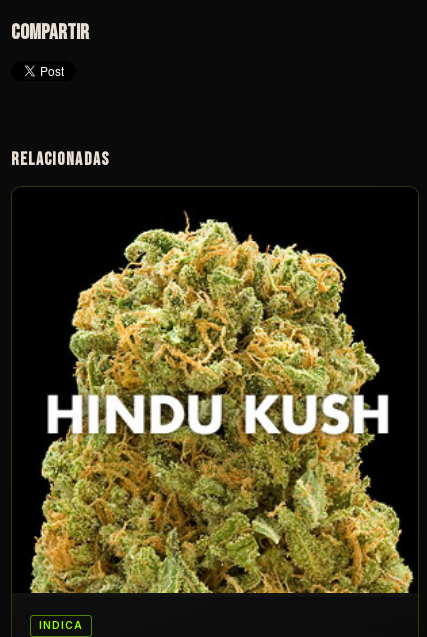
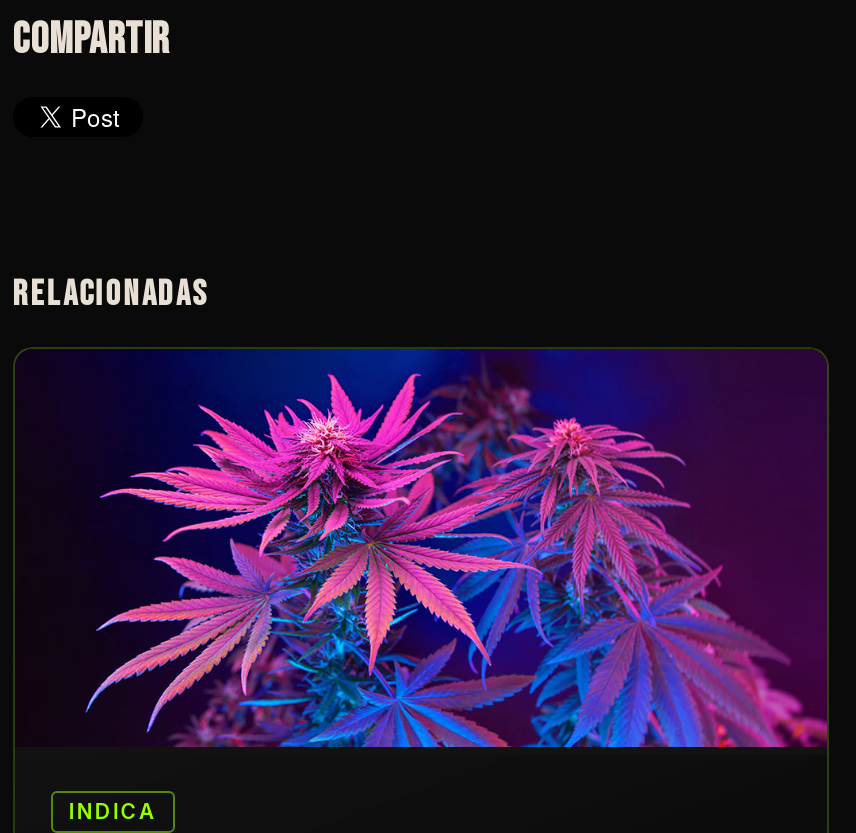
- [image]
+ [image]
